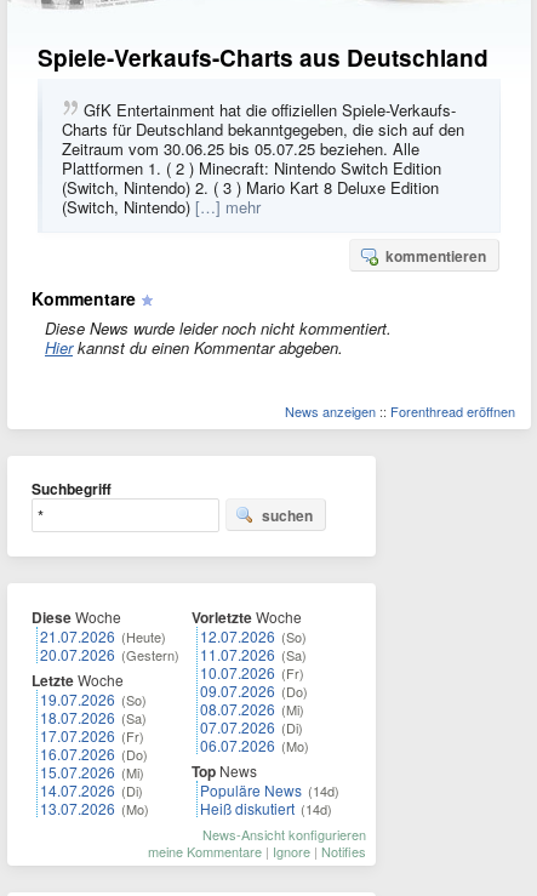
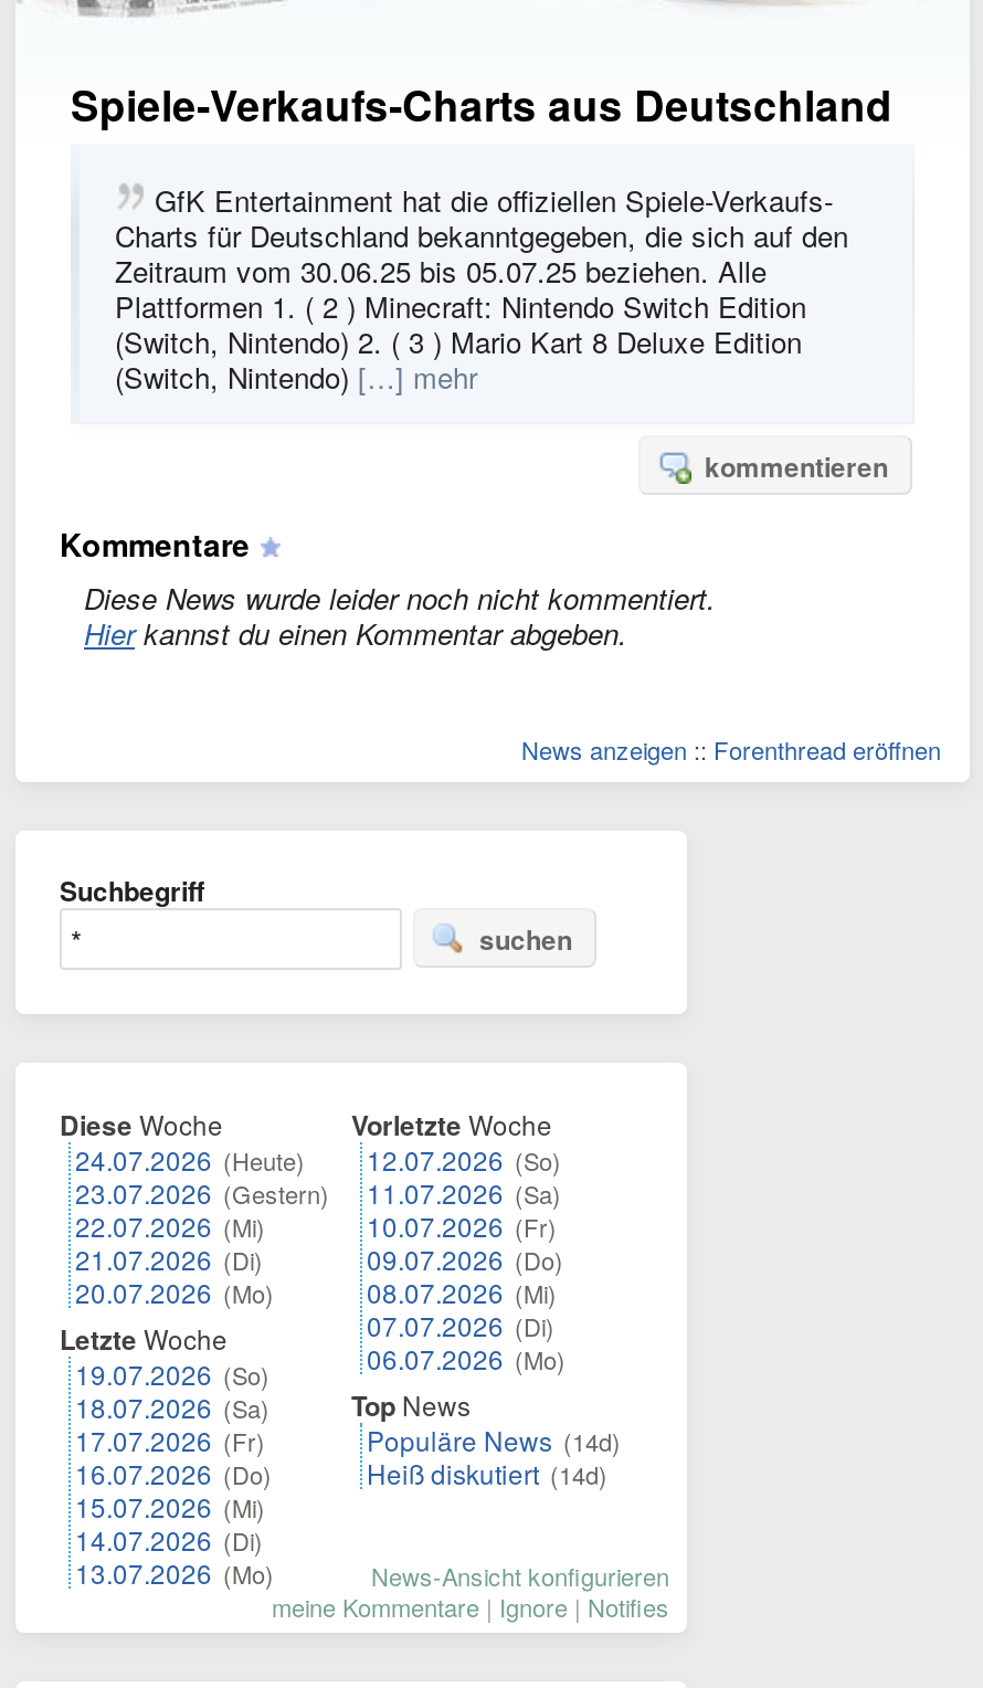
- 21.07.2026 (Heute)
- 20.07.2026 (Gestern)
+ 24.07.2026 (Heute)
+ 23.07.2026 (Gestern)
+ 22.07.2026 (Mi)
+ 21.07.2026 (Di)
+ 20.07.2026 (Mo)

moved down: Letzte Woche | 19.07.2026 (So) | 18.07.2026 (Sa) | 17.07.2026 (Fr) | 16.07.2026 (Do) | 15.07.2026 (Mi) | 14.07.2026 (Di) | 13.07.2026 (Mo)
